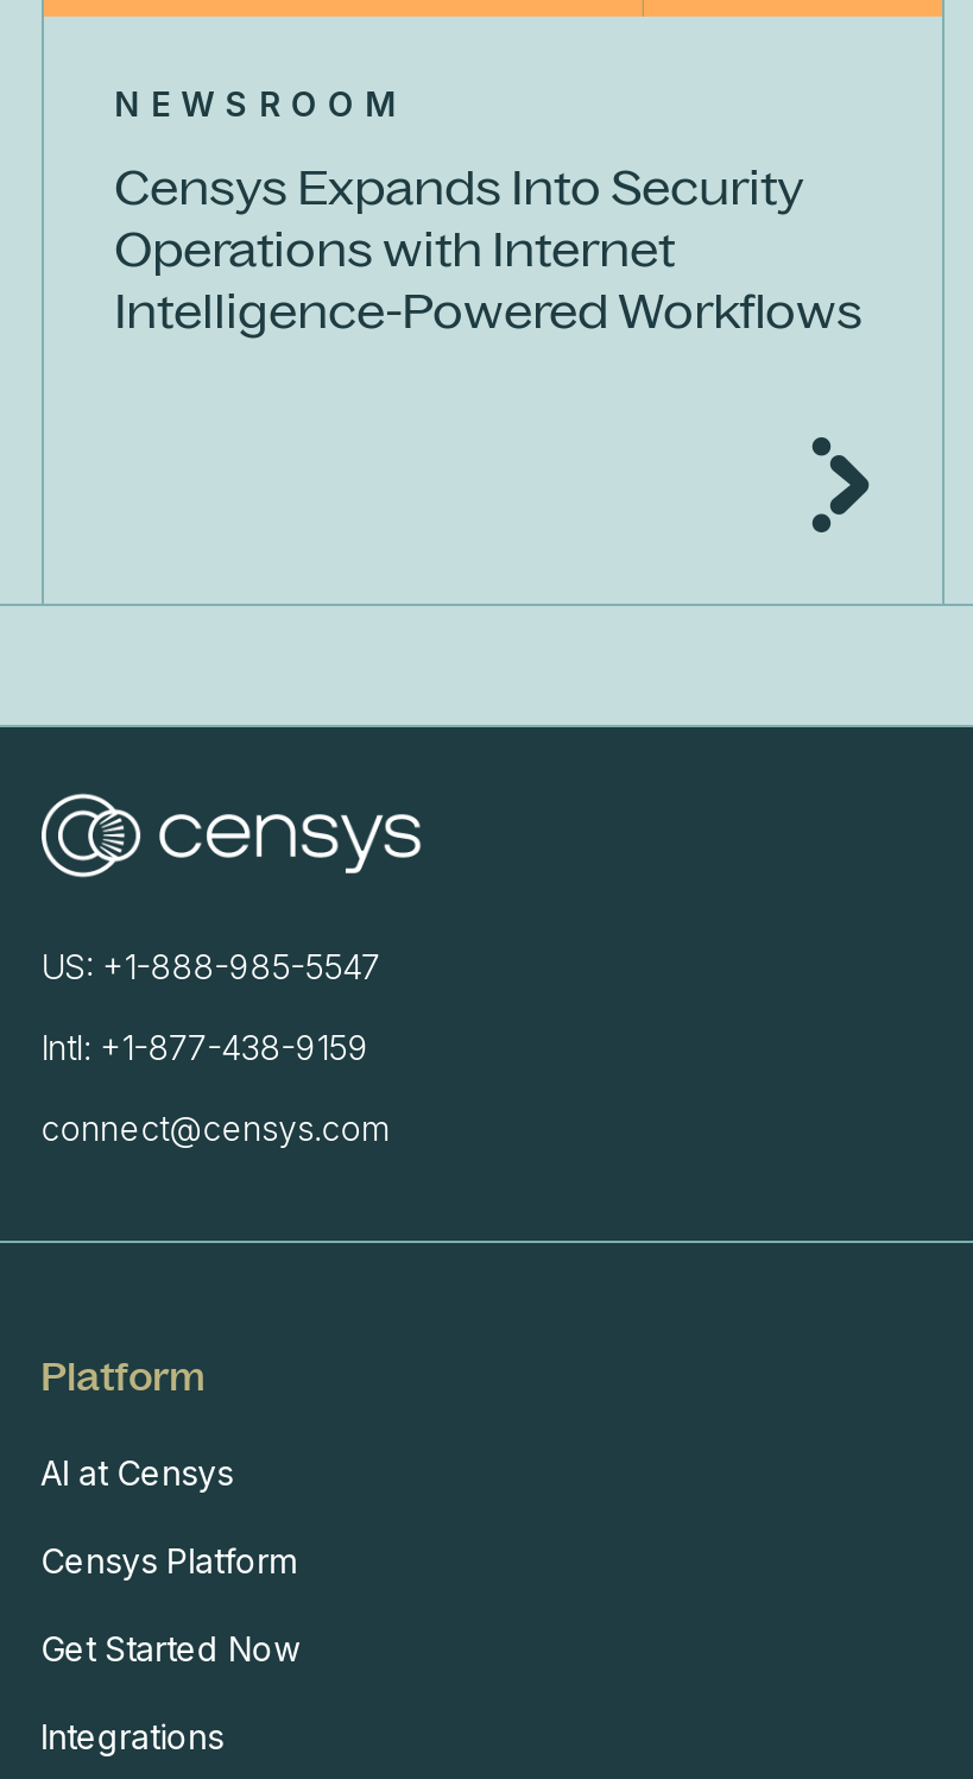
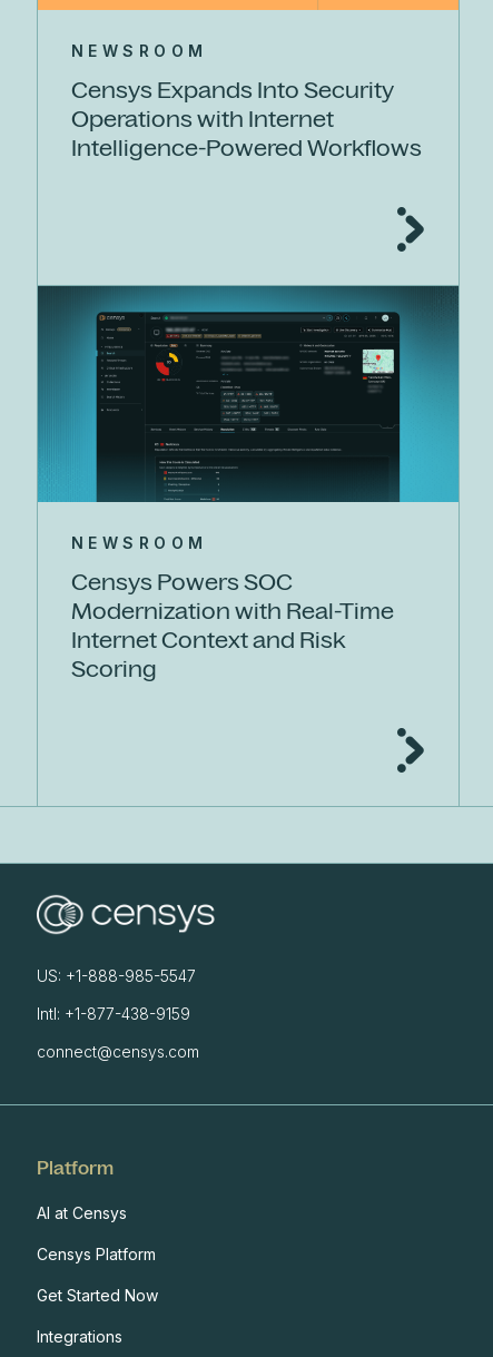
+ [image]
+ NEWSROOM
+ Censys Powers SOC
+ Modernization with Real-Time
+ Internet Context and Risk
+ Scoring
